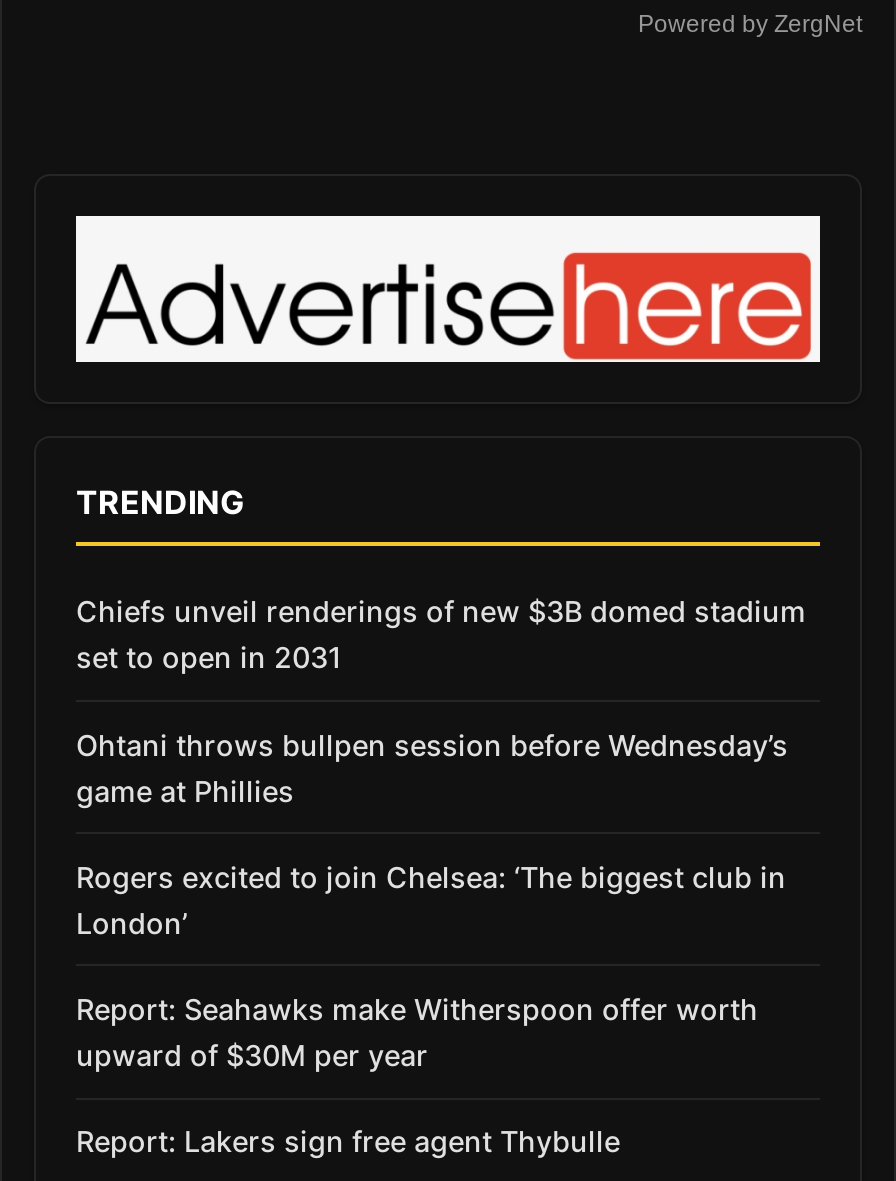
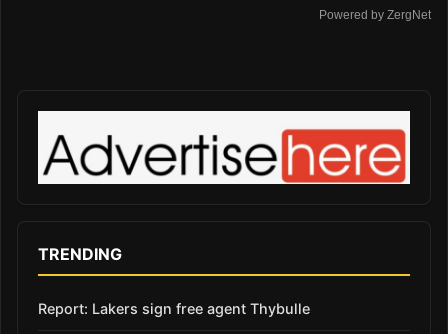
- Chiefs unveil renderings of new $3B domed stadium
- set to open in 2031
- Ohtani throws bullpen session before Wednesday’s
- game at Phillies
- Rogers excited to join Chelsea: ‘The biggest club in
- London’
- Report: Seahawks make Witherspoon offer worth
- upward of $30M per year
